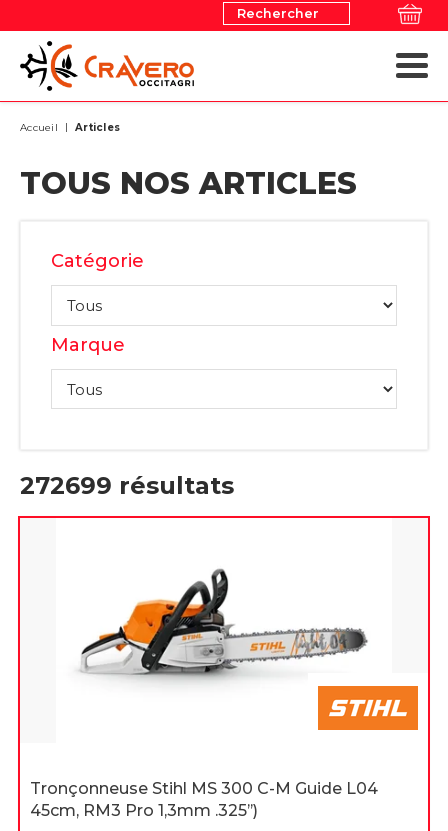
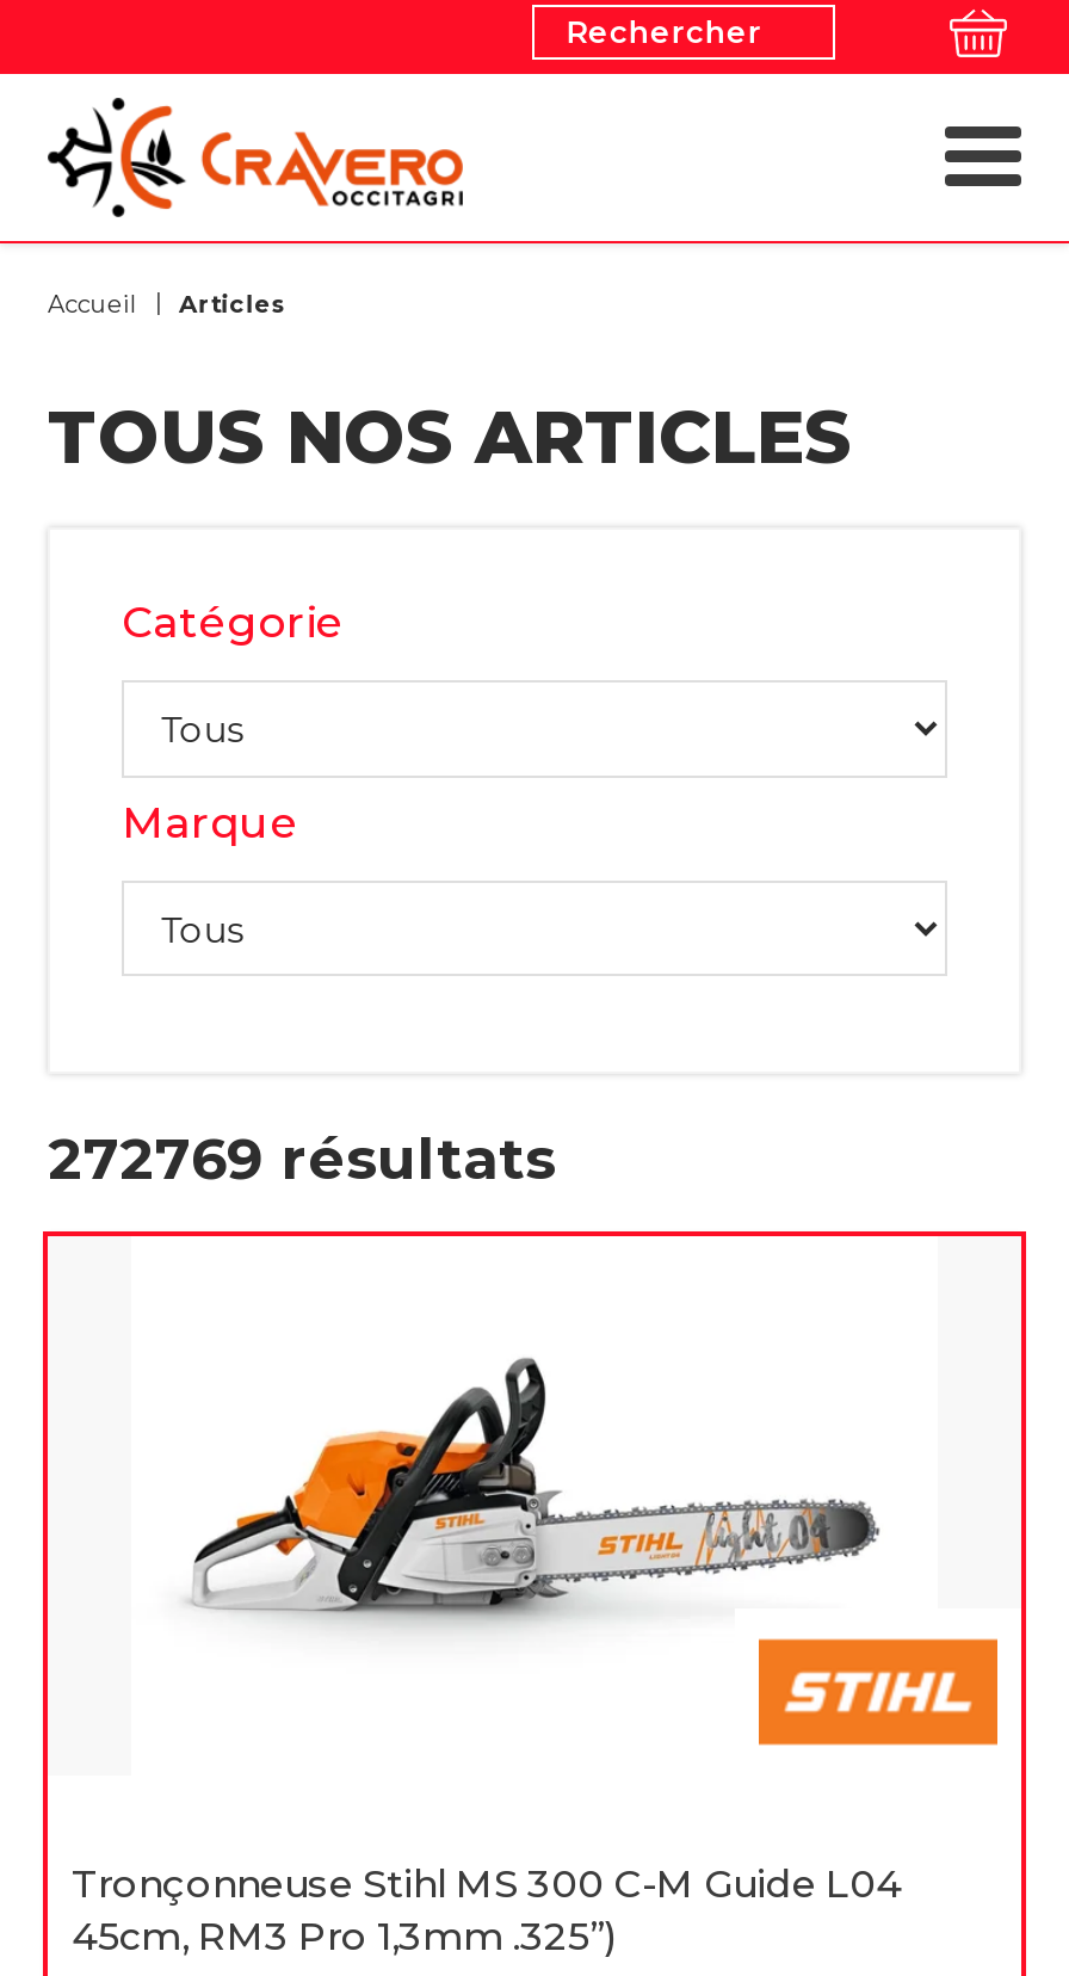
- 272699 résultats
+ 272769 résultats
